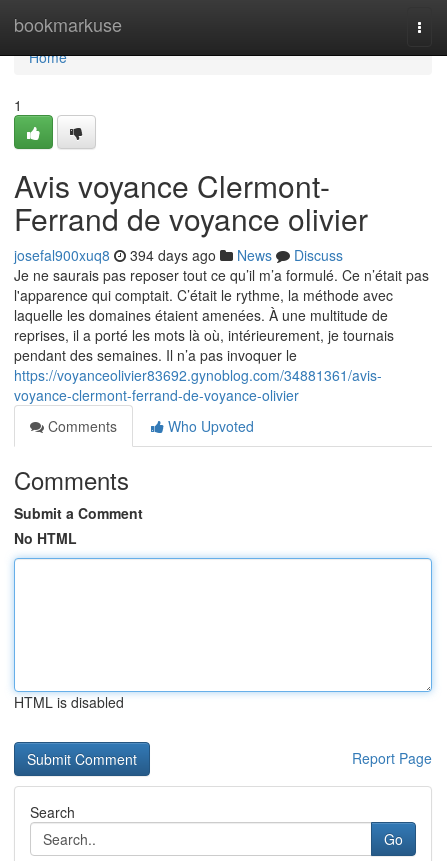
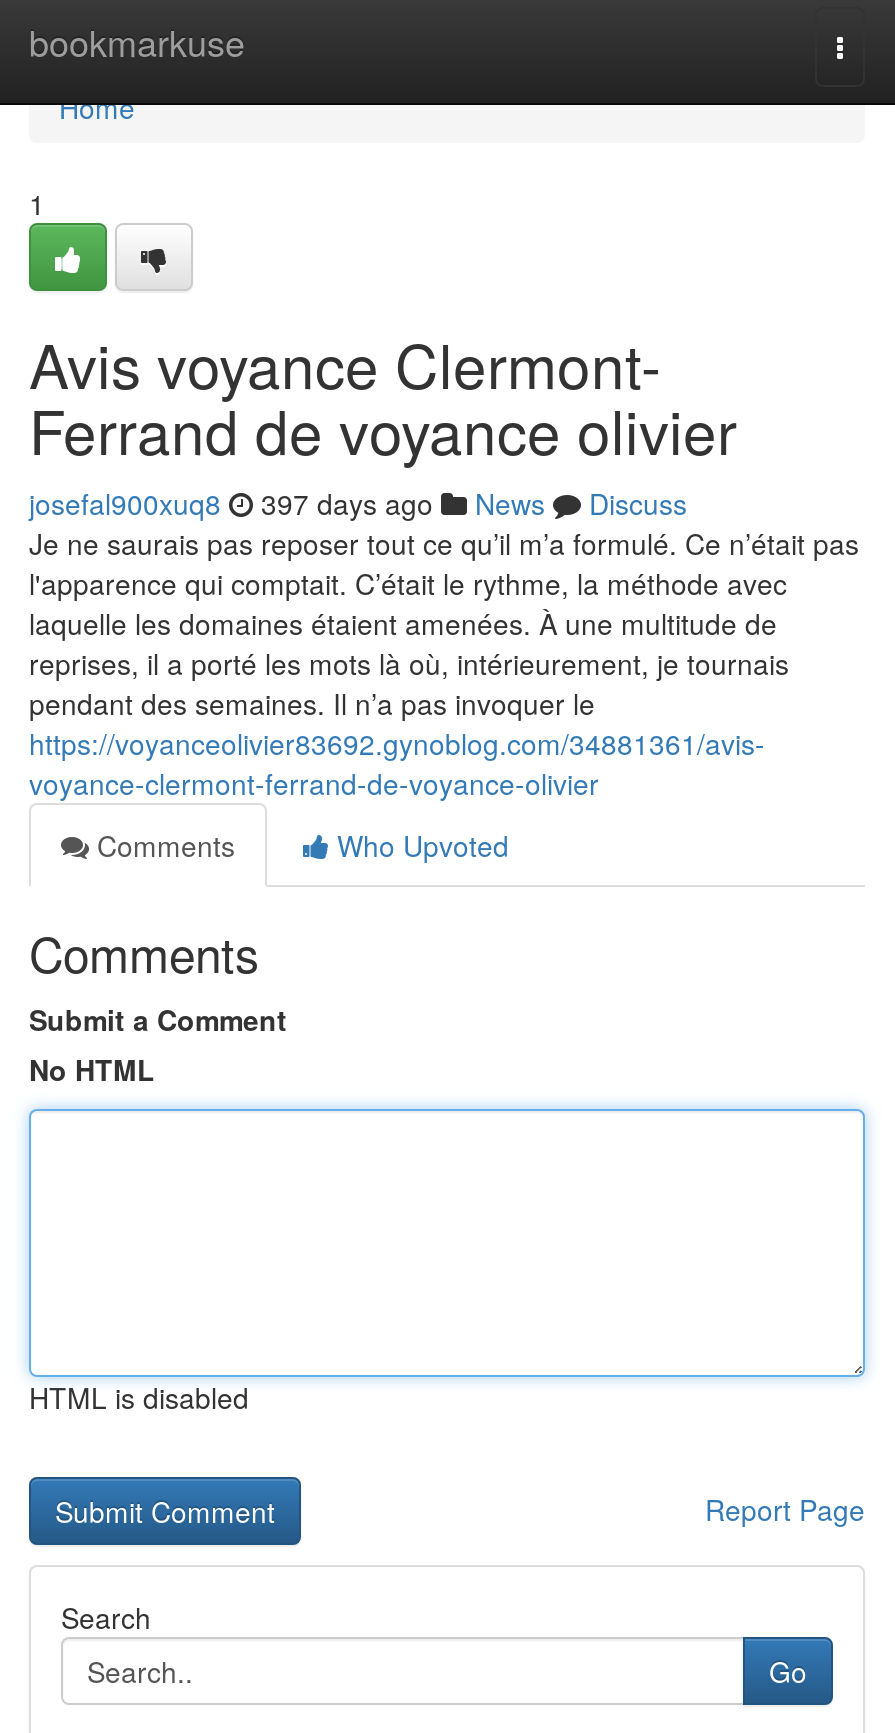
- josefal900xuq8 394 days ago News Discuss
+ josefal900xuq8 397 days ago News Discuss
